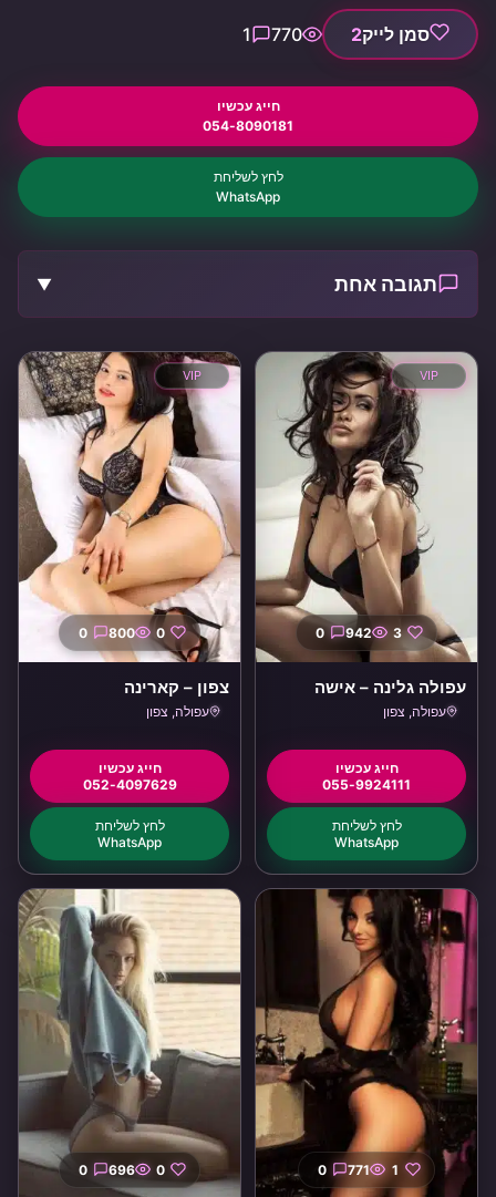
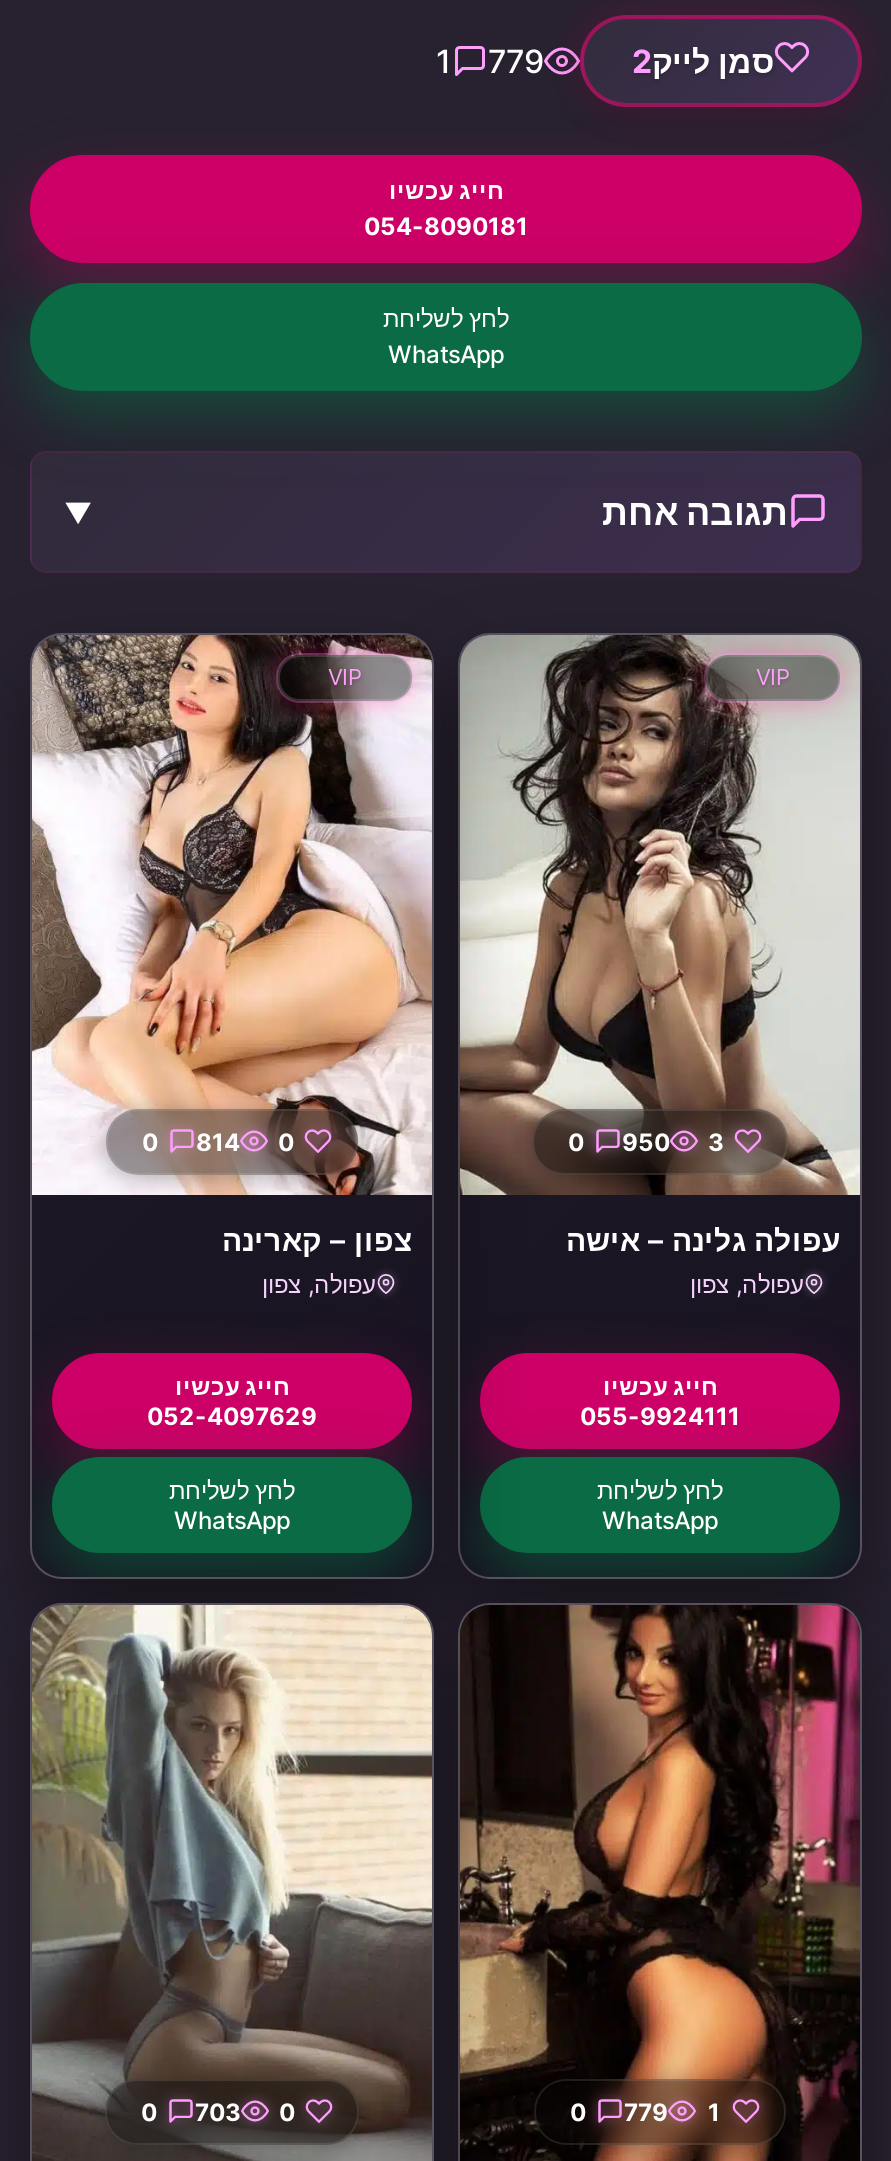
- 1 770
+ 1 779

- 0 800 0
+ 0 814 0

- 0 942 3
+ 0 950 3

- 0 696 0
+ 0 703 0

- 0 771 1
+ 0 779 1
